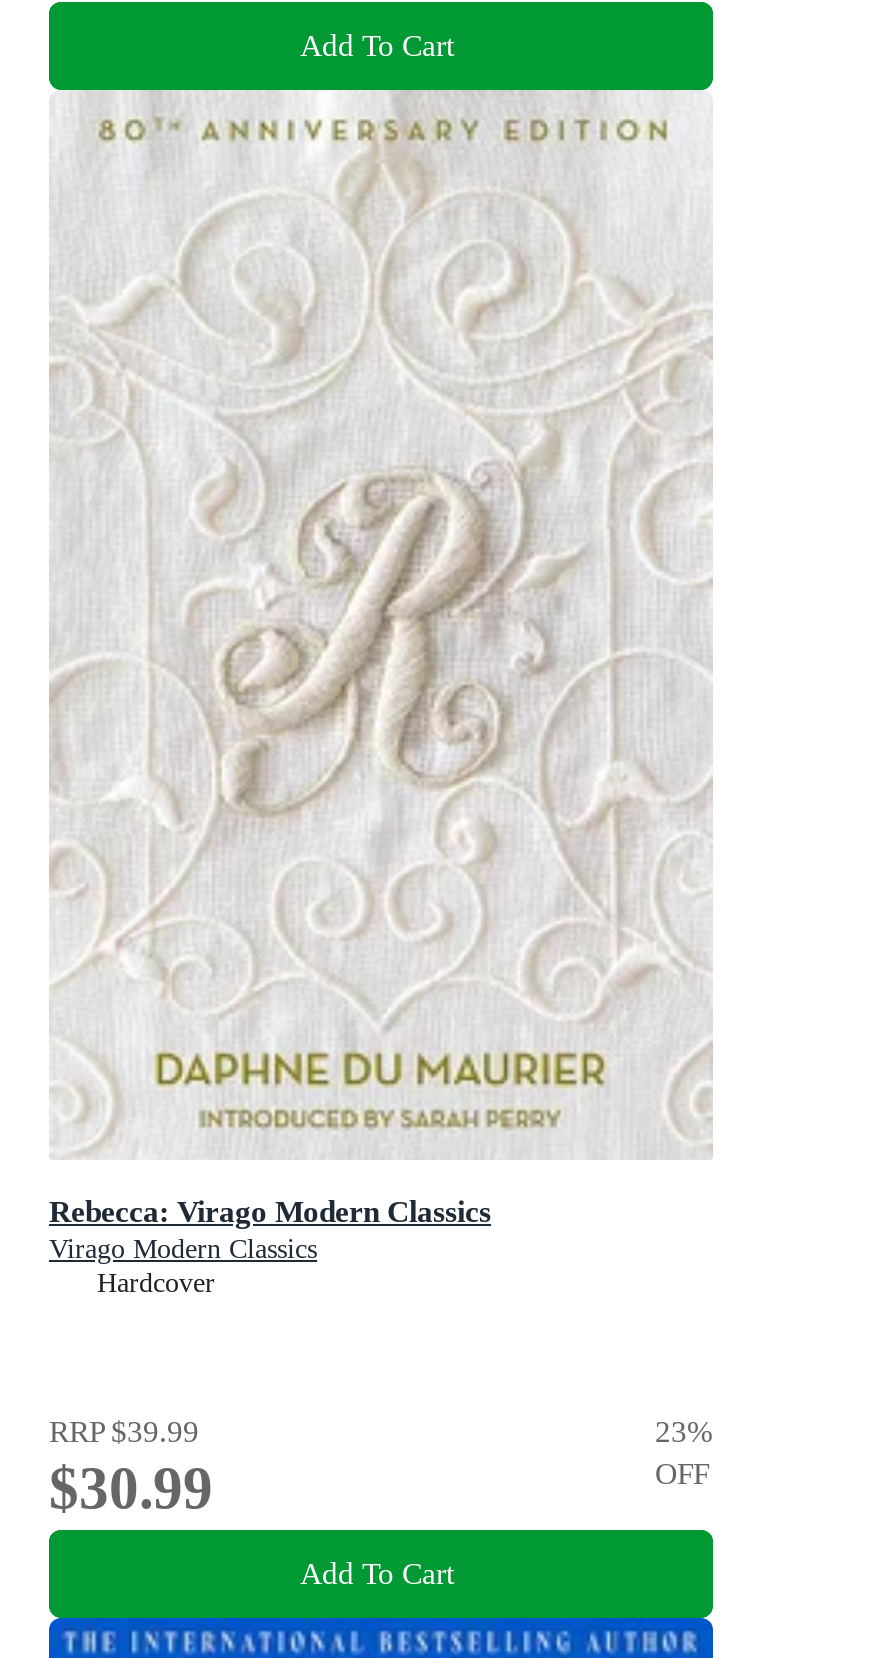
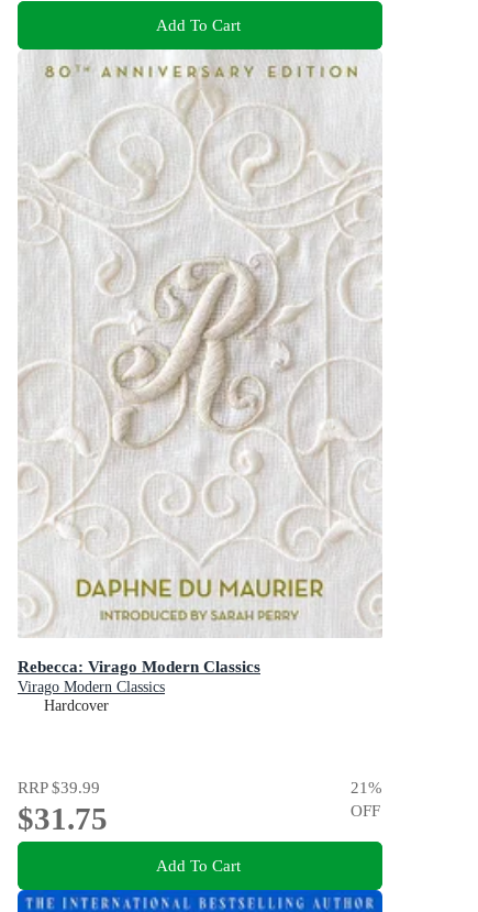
- 23%
+ 21%

- $30.99
+ $31.75
